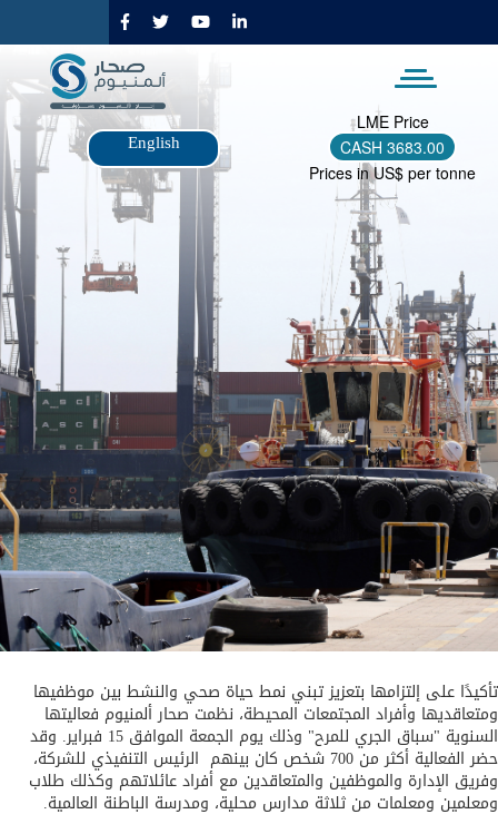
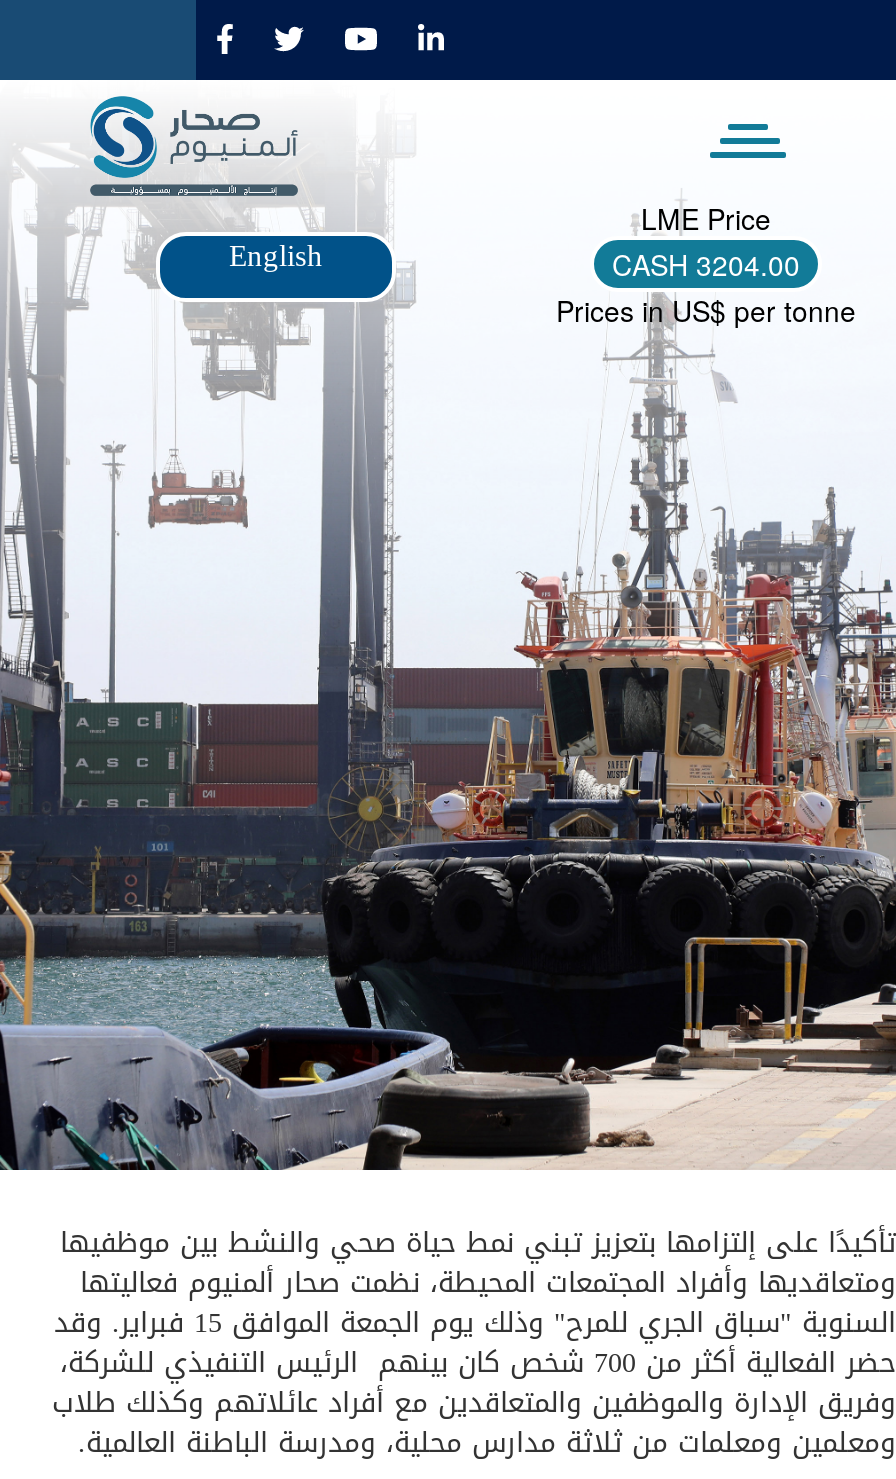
- CASH3683.00
+ CASH3204.00
